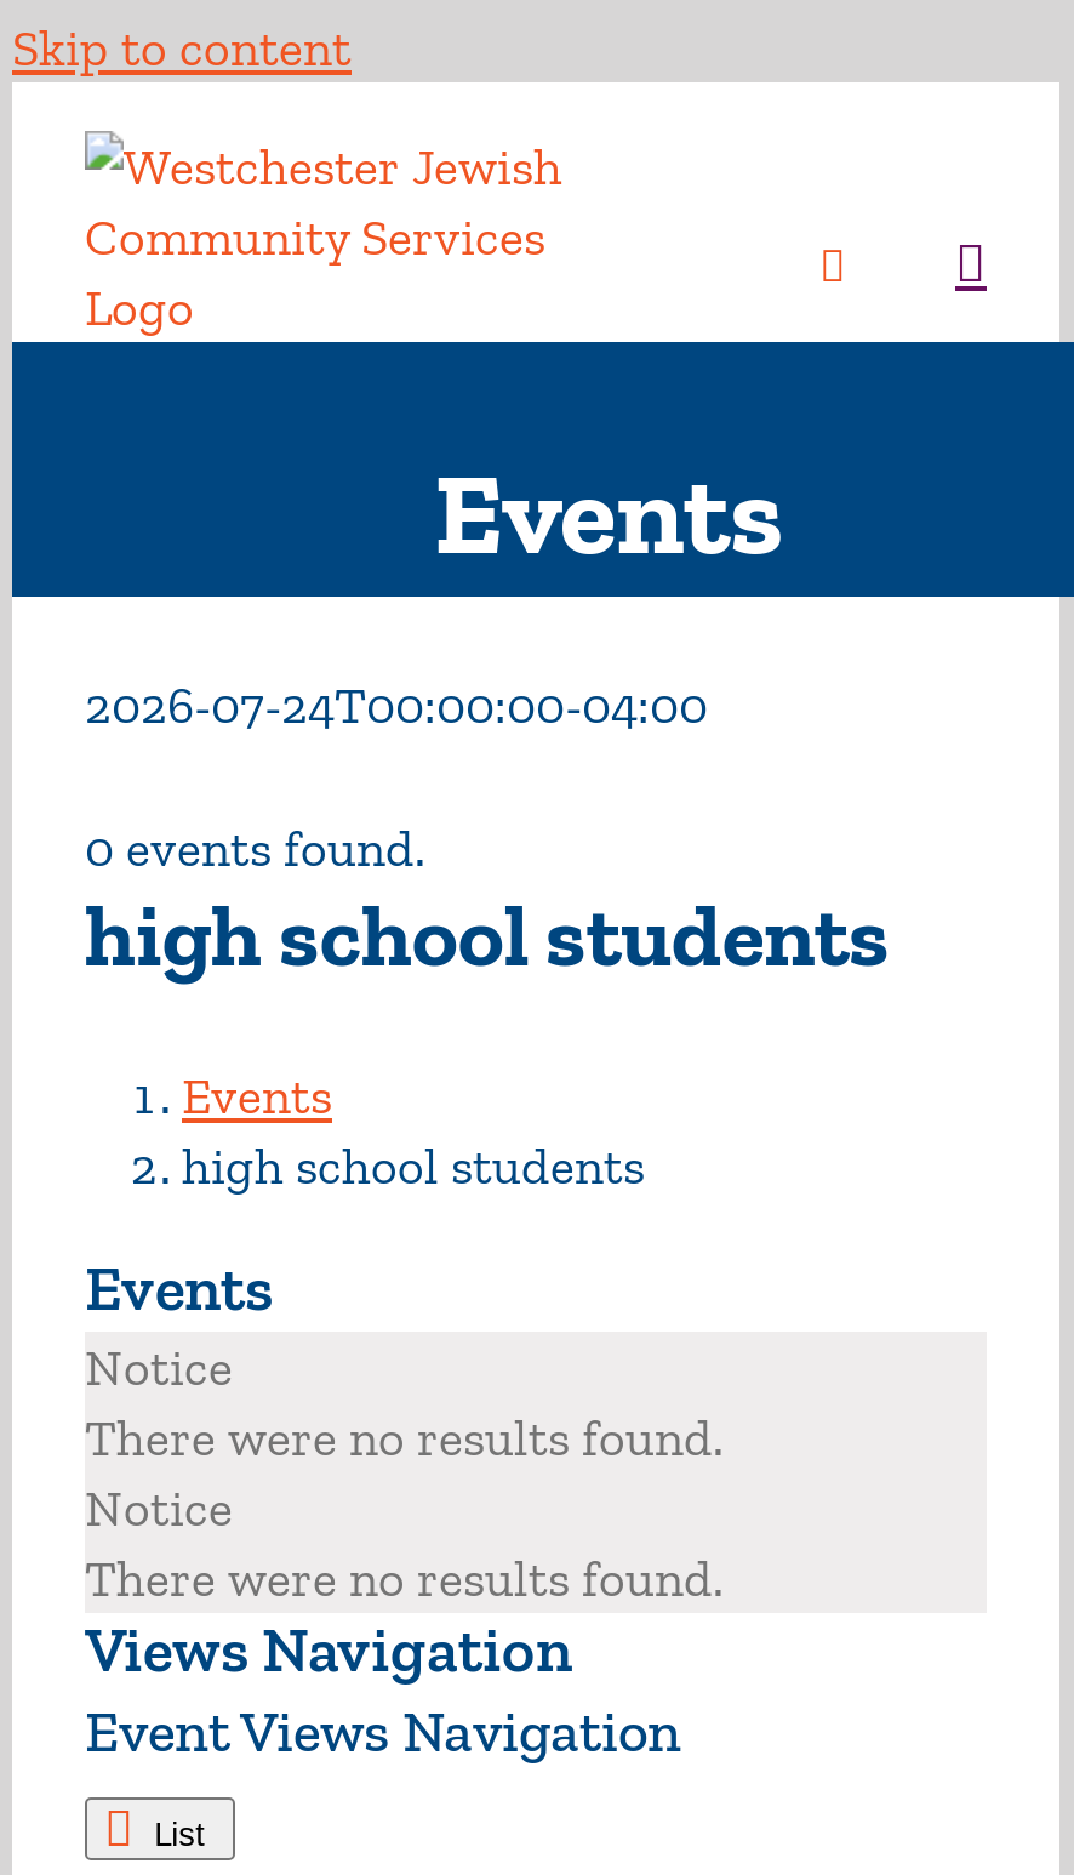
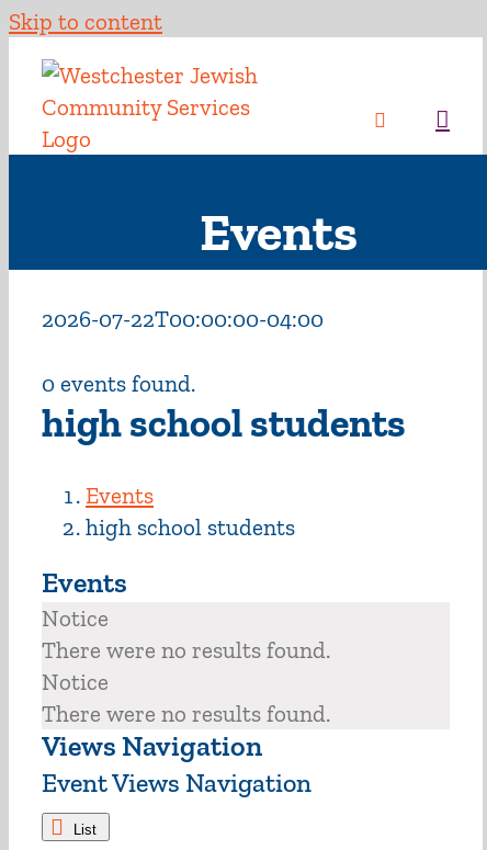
- 2026-07-24T00:00:00-04:00
+ 2026-07-22T00:00:00-04:00
